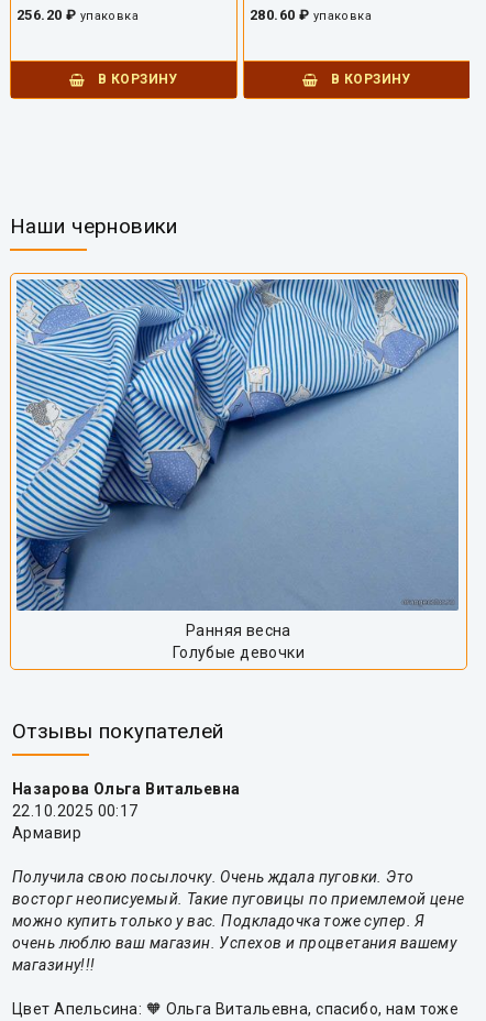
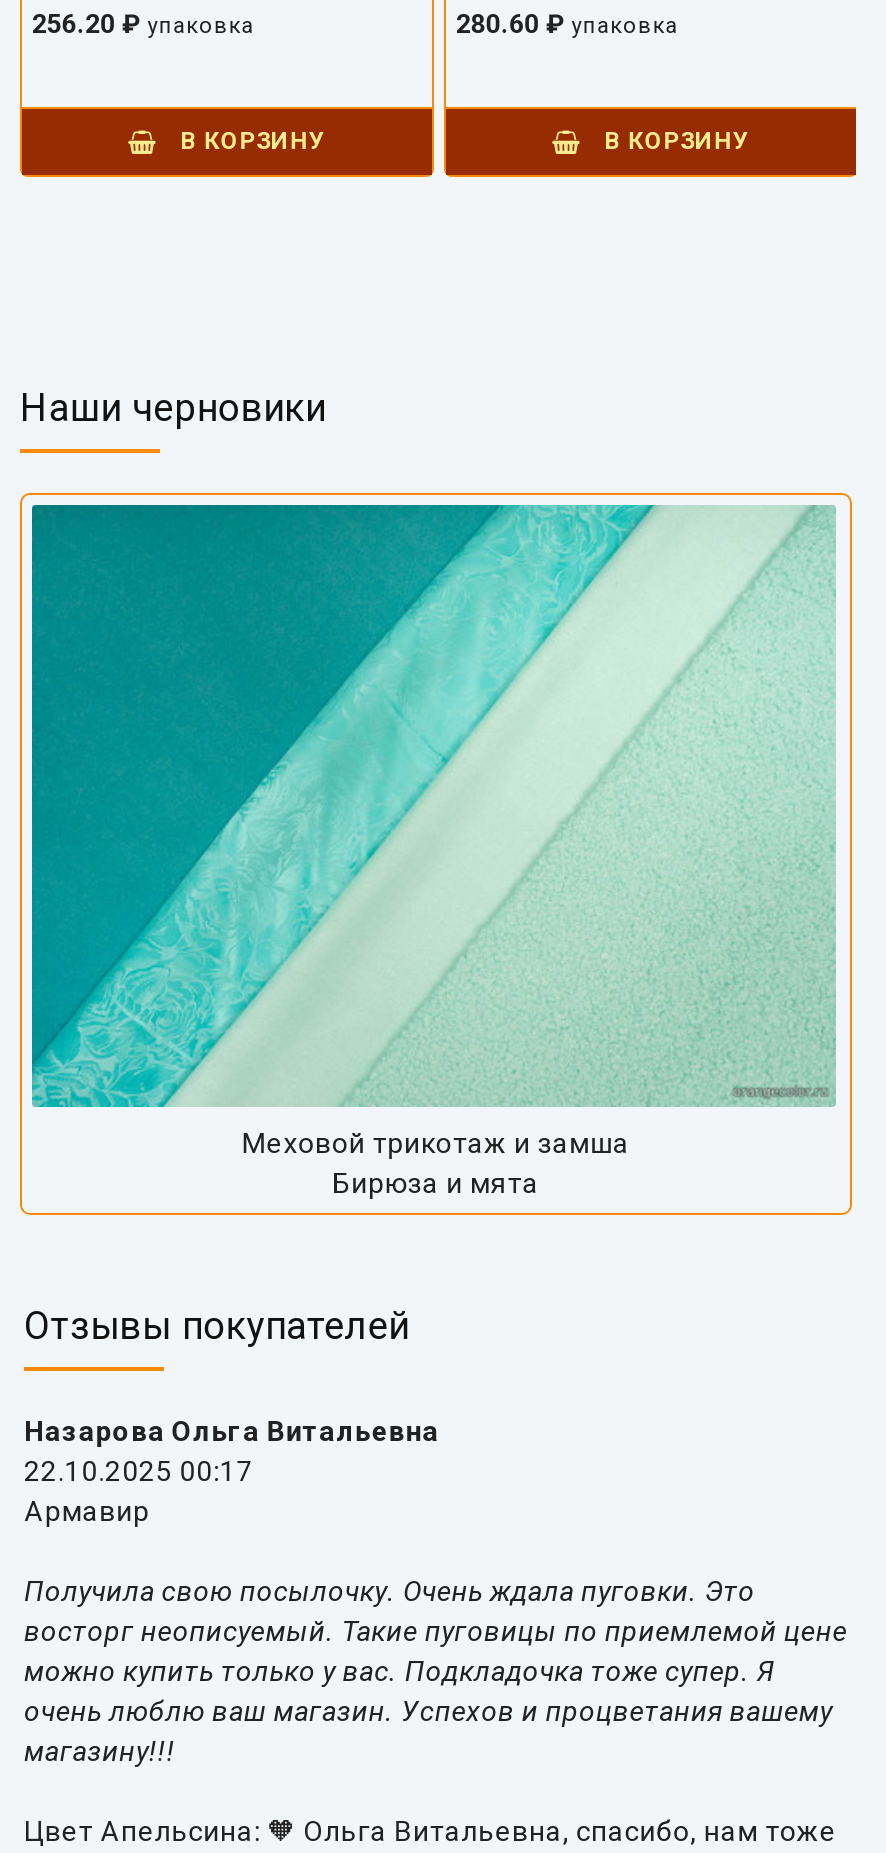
- [image]
- Ранняя весна
- Голубые девочки
+ [image]
+ Меховой трикотаж и замша
+ Бирюза и мята
